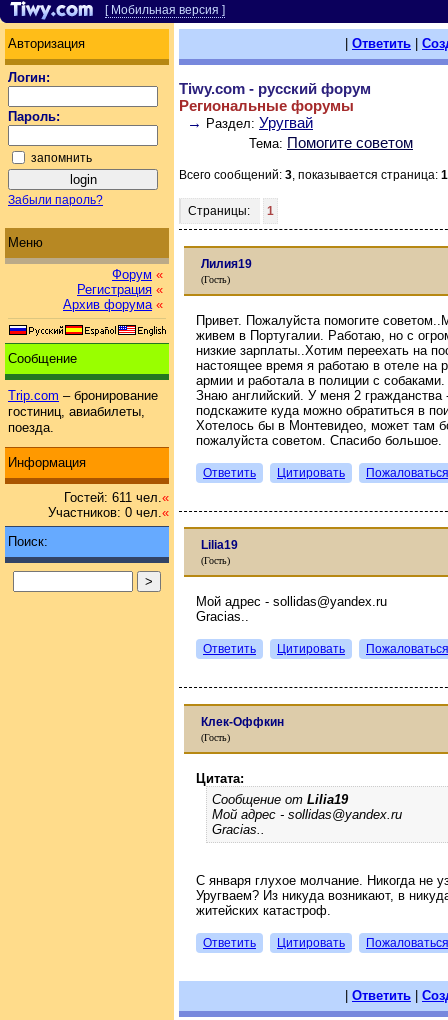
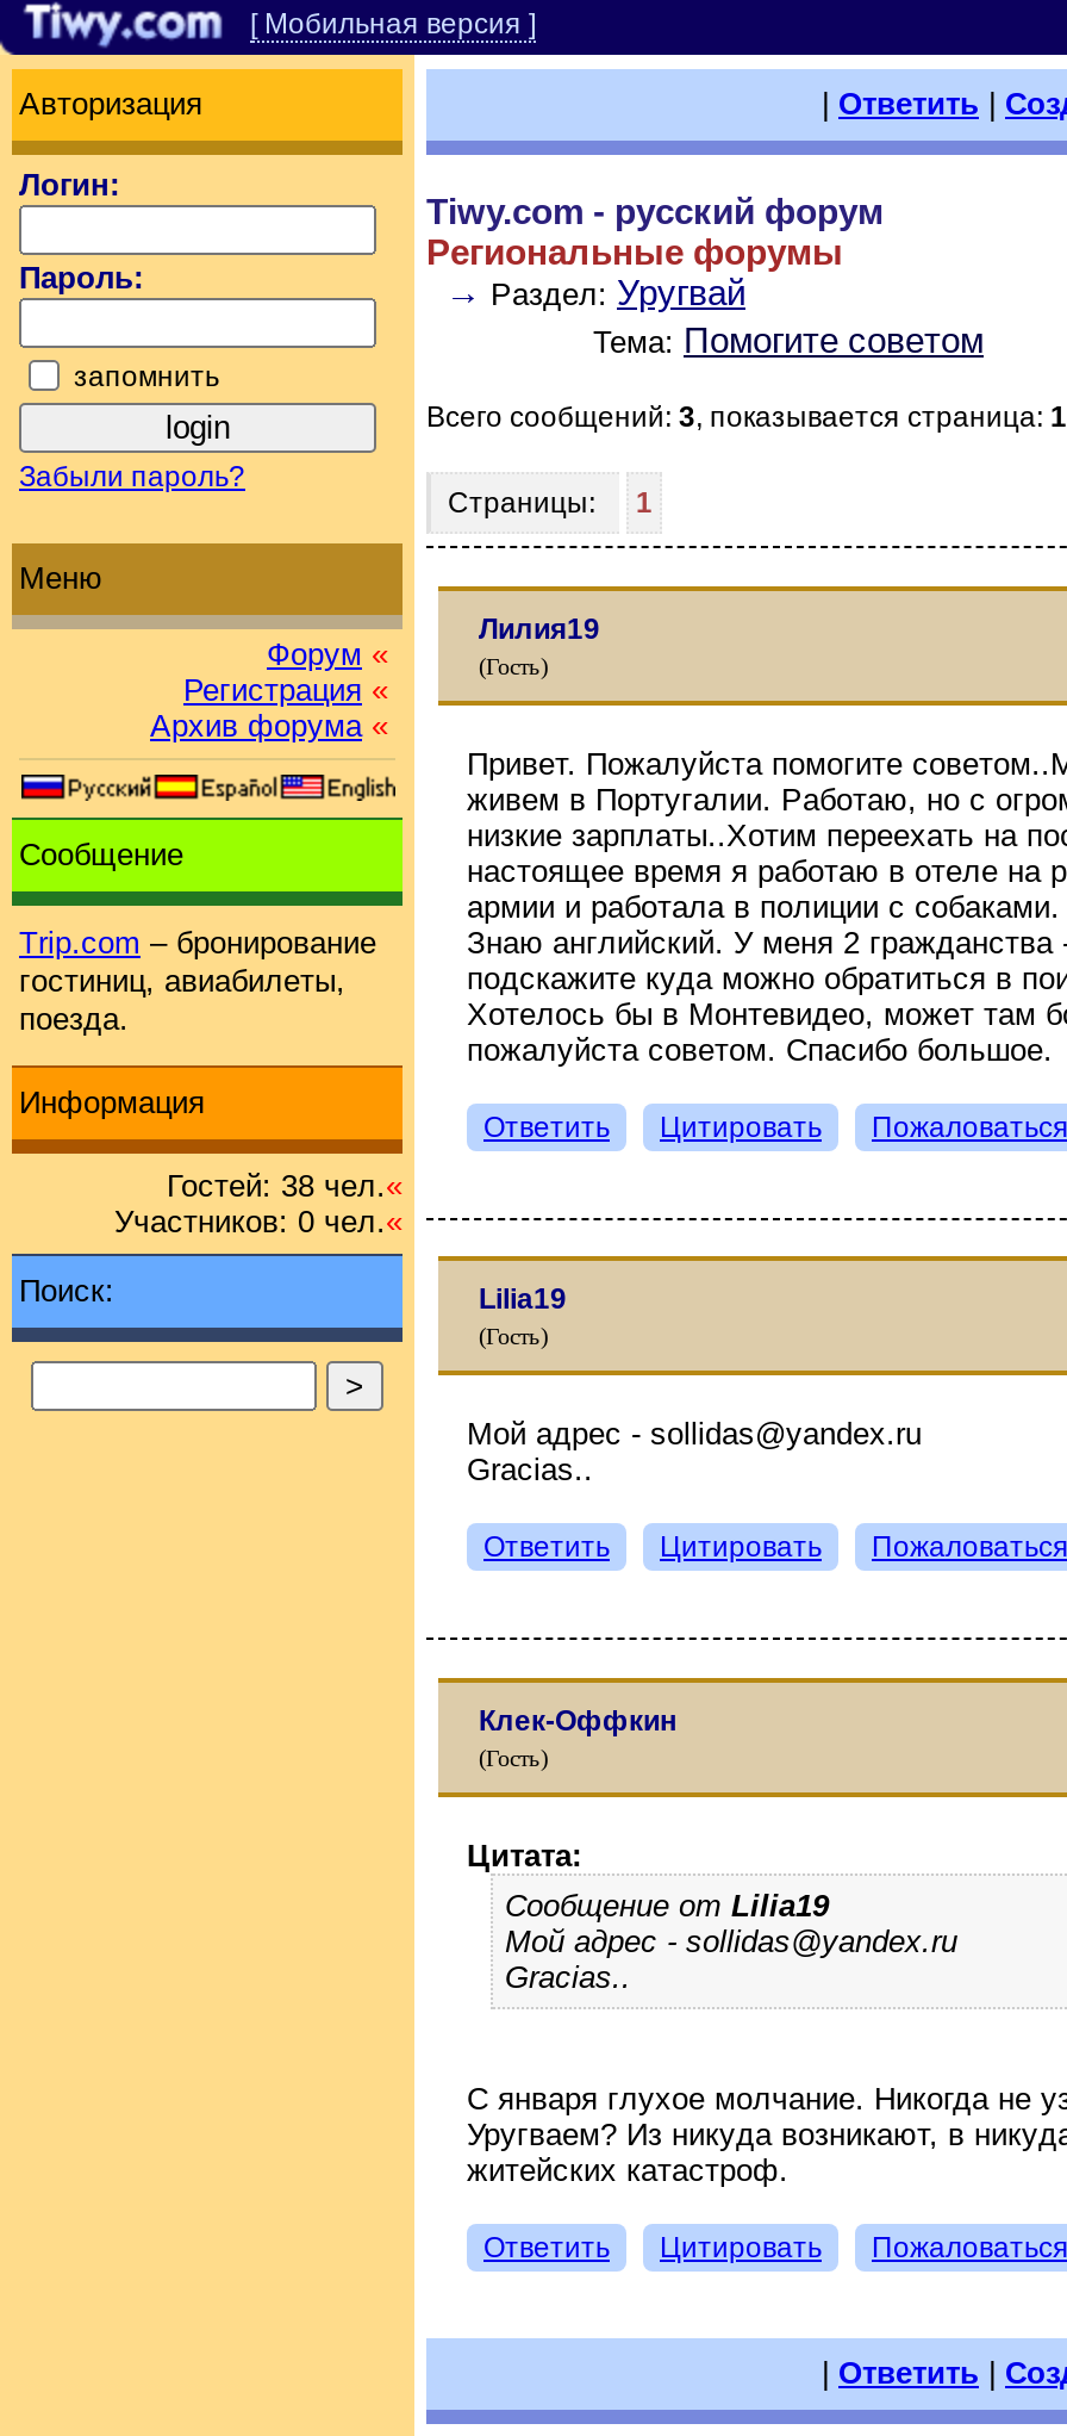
- Гостей: 611 чел.«
+ Гостей: 38 чел.«
